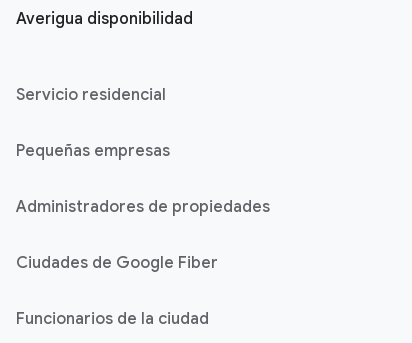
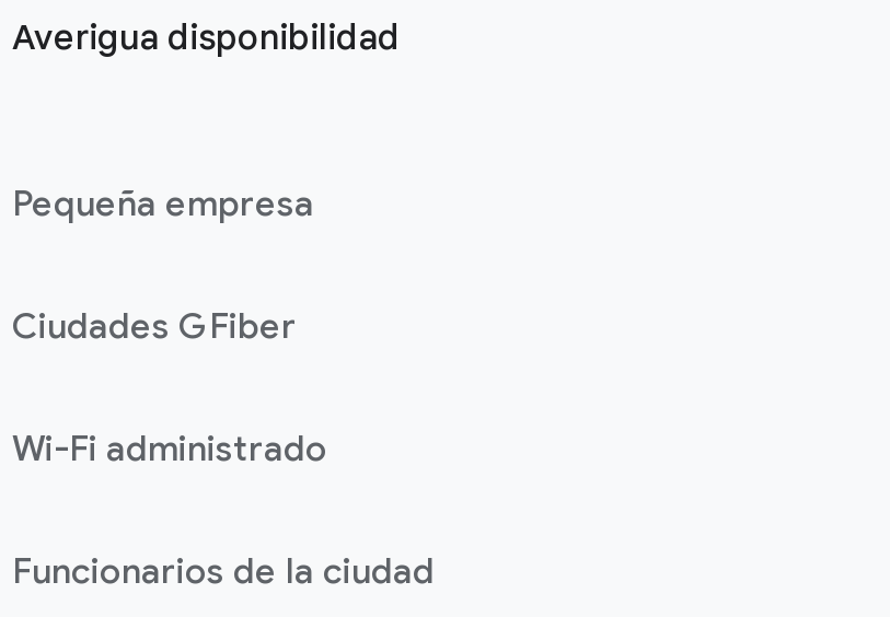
- Servicio residencial
- Pequeñas empresas
- Administradores de propiedades
- Ciudades de Google Fiber
+ Pequeña empresa
+ Ciudades GFiber
+ Wi-Fi administrado
